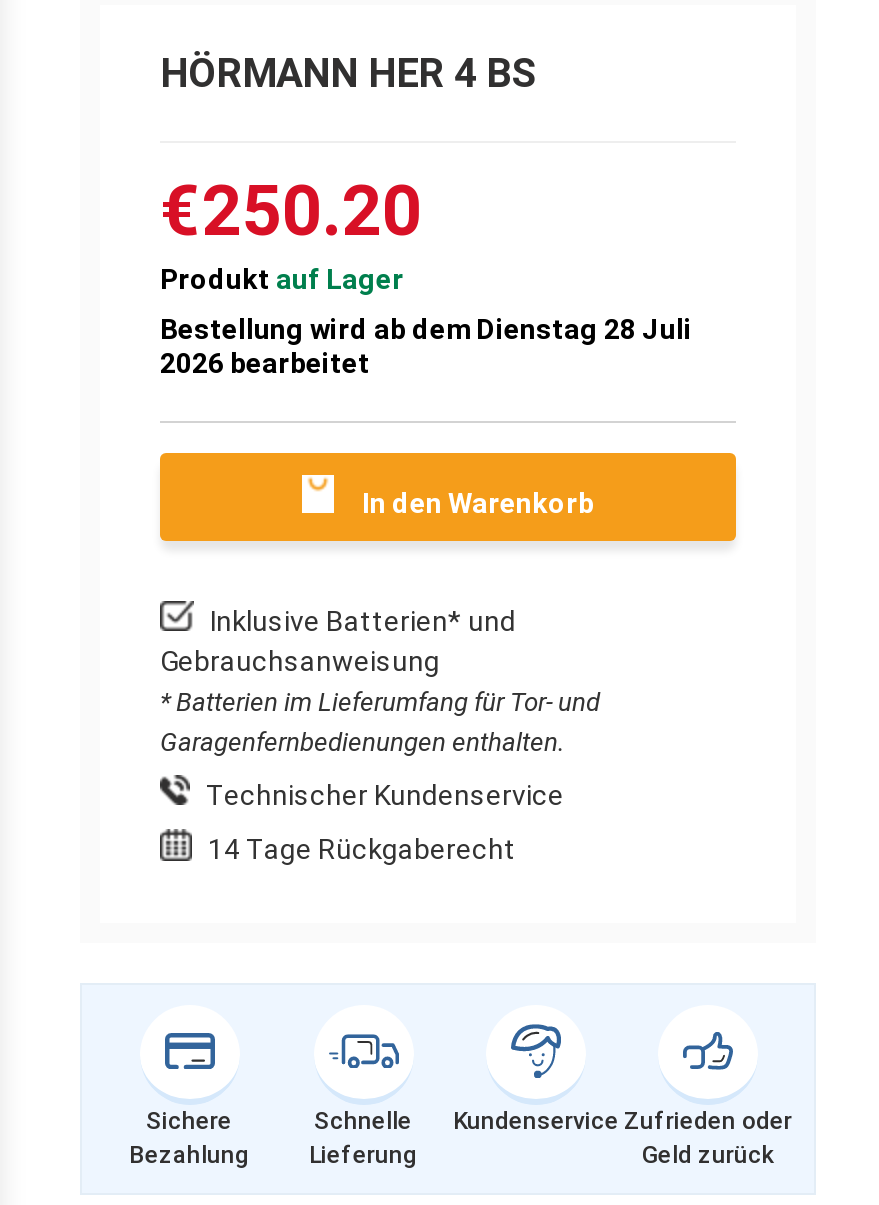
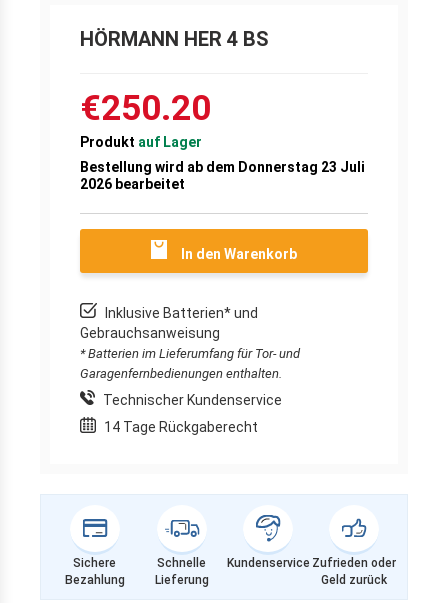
- Bestellung wird ab dem Dienstag 28 Juli
+ Bestellung wird ab dem Donnerstag 23 Juli
